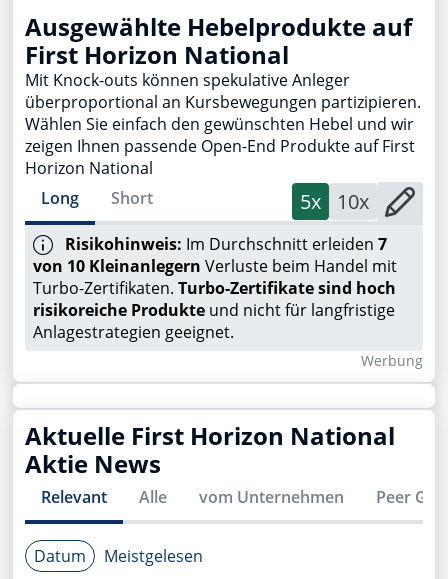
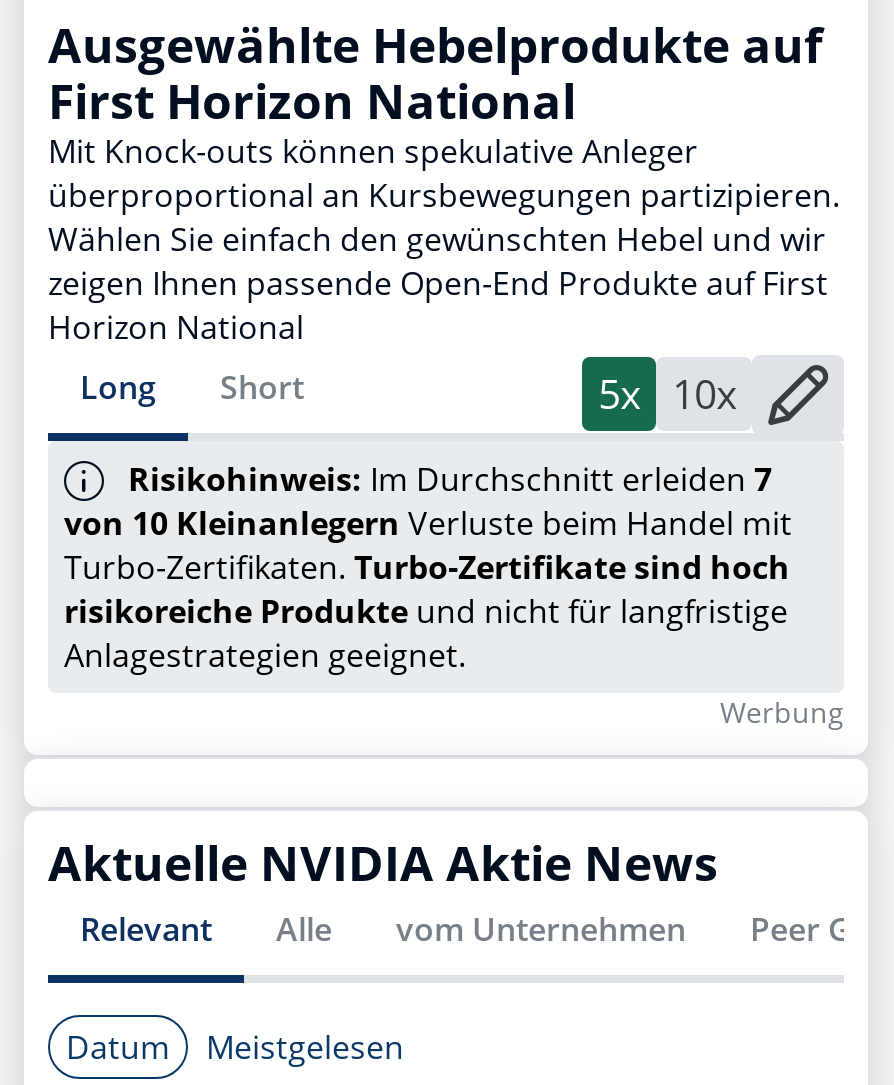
- Aktuelle First Horizon National
- Aktie News
+ Aktuelle NVIDIA Aktie News
